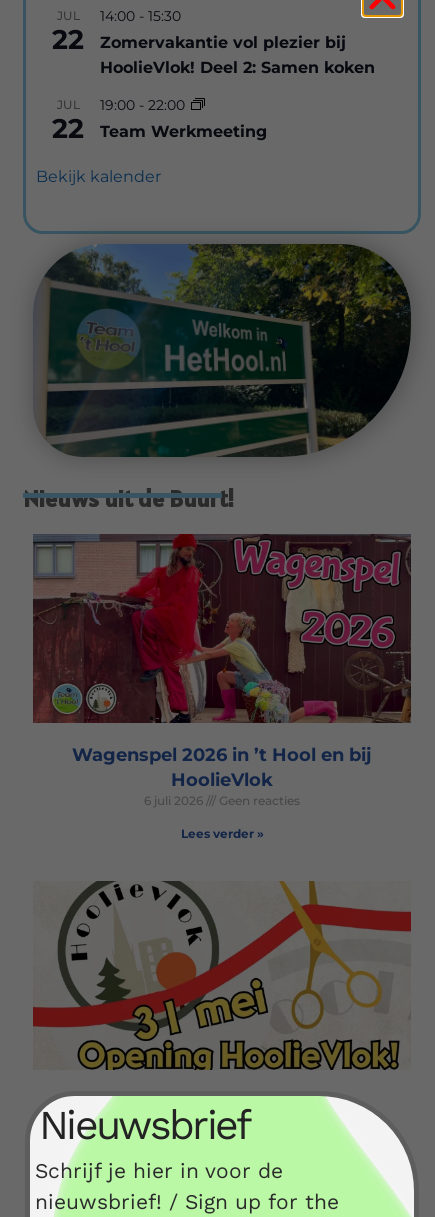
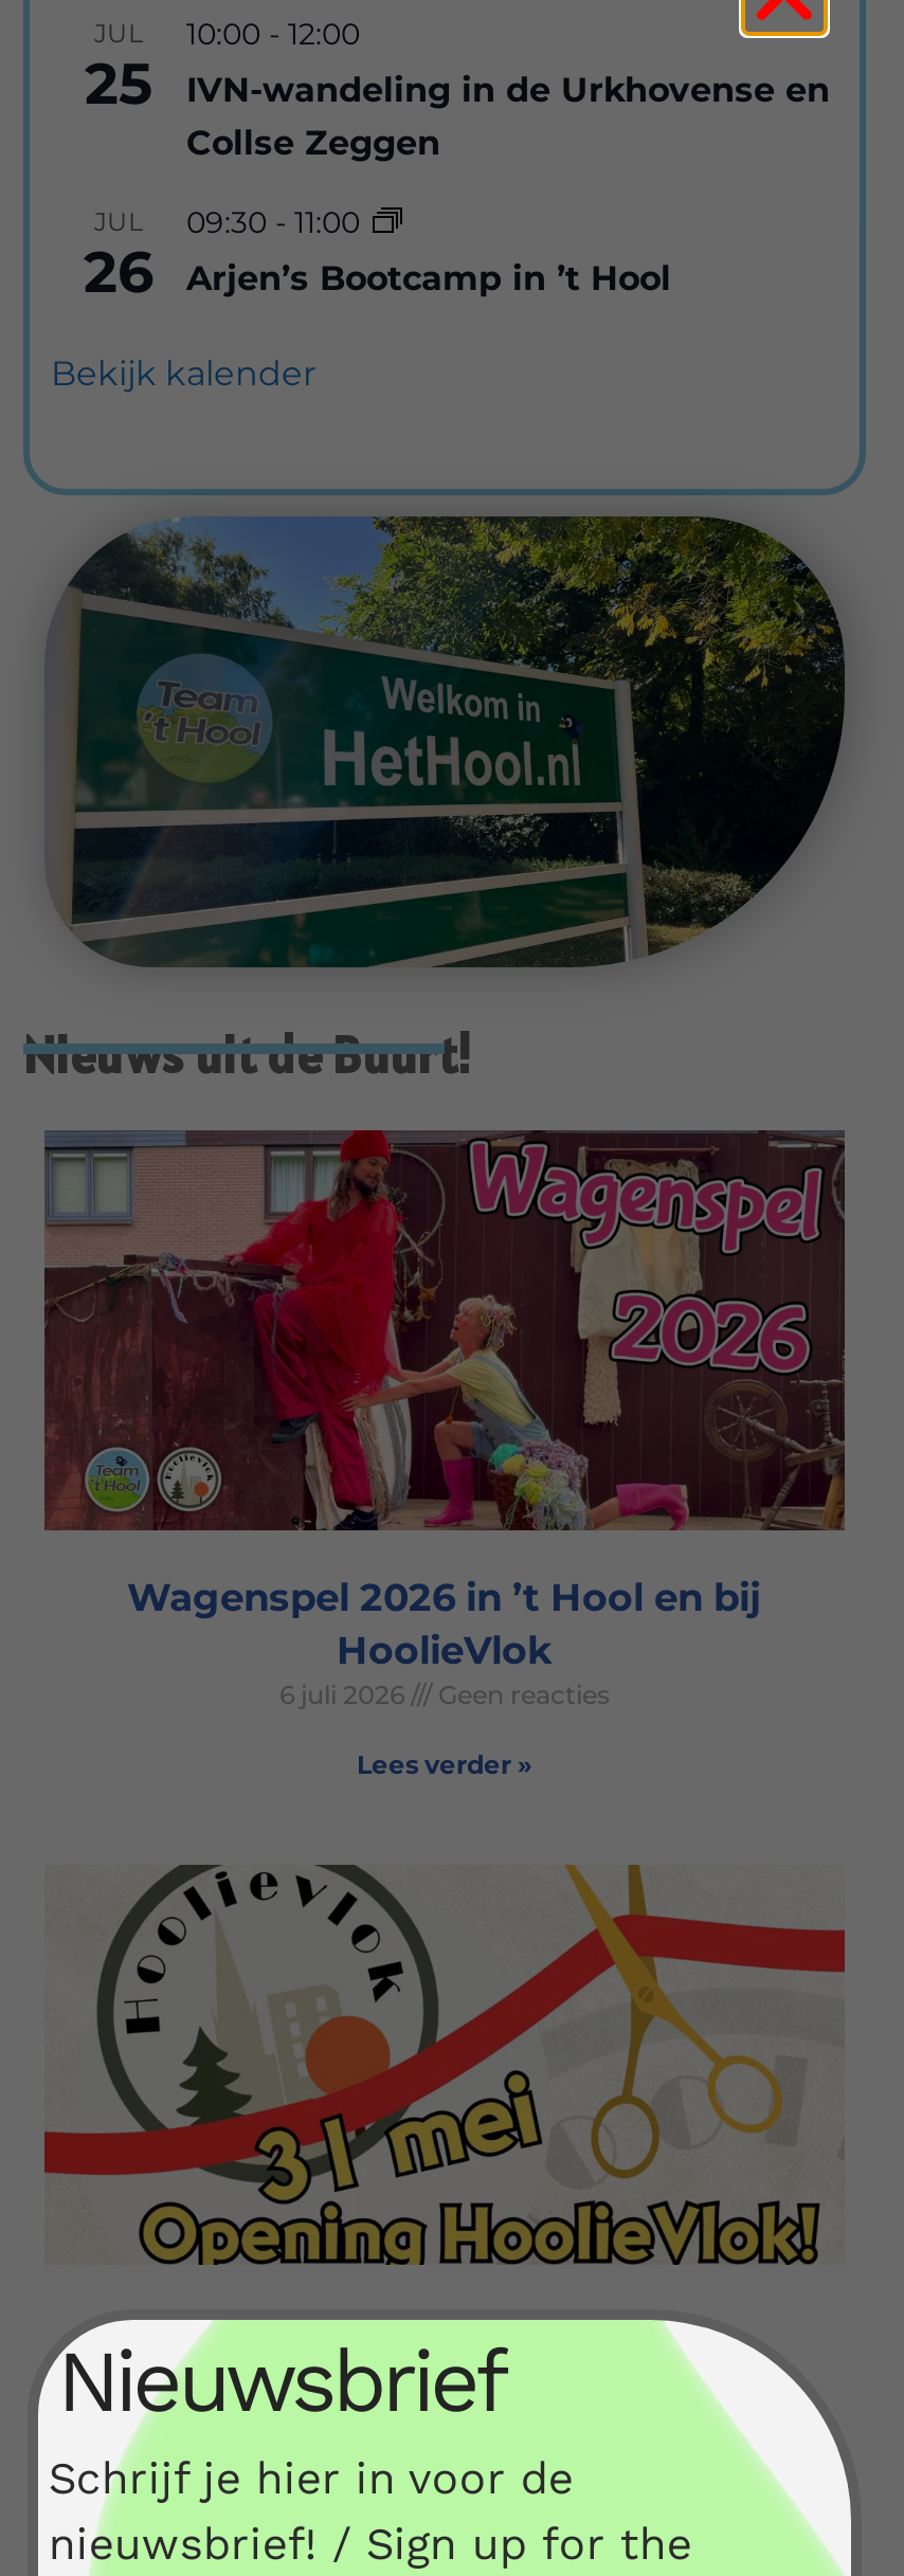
- 14:00 - 15:30
- Zomervakantie vol plezier bij
- HoolieVlok! Deel 2: Samen koken
+ 10:00 - 12:00
+ IVN-wandeling in de Urkhovense en
+ Collse Zeggen

- 22
+ 25

- 19:00 - 22:00
- Team Werkmeeting
+ 09:30 - 11:00
+ Arjen’s Bootcamp in ’t Hool

- 22
+ 26
